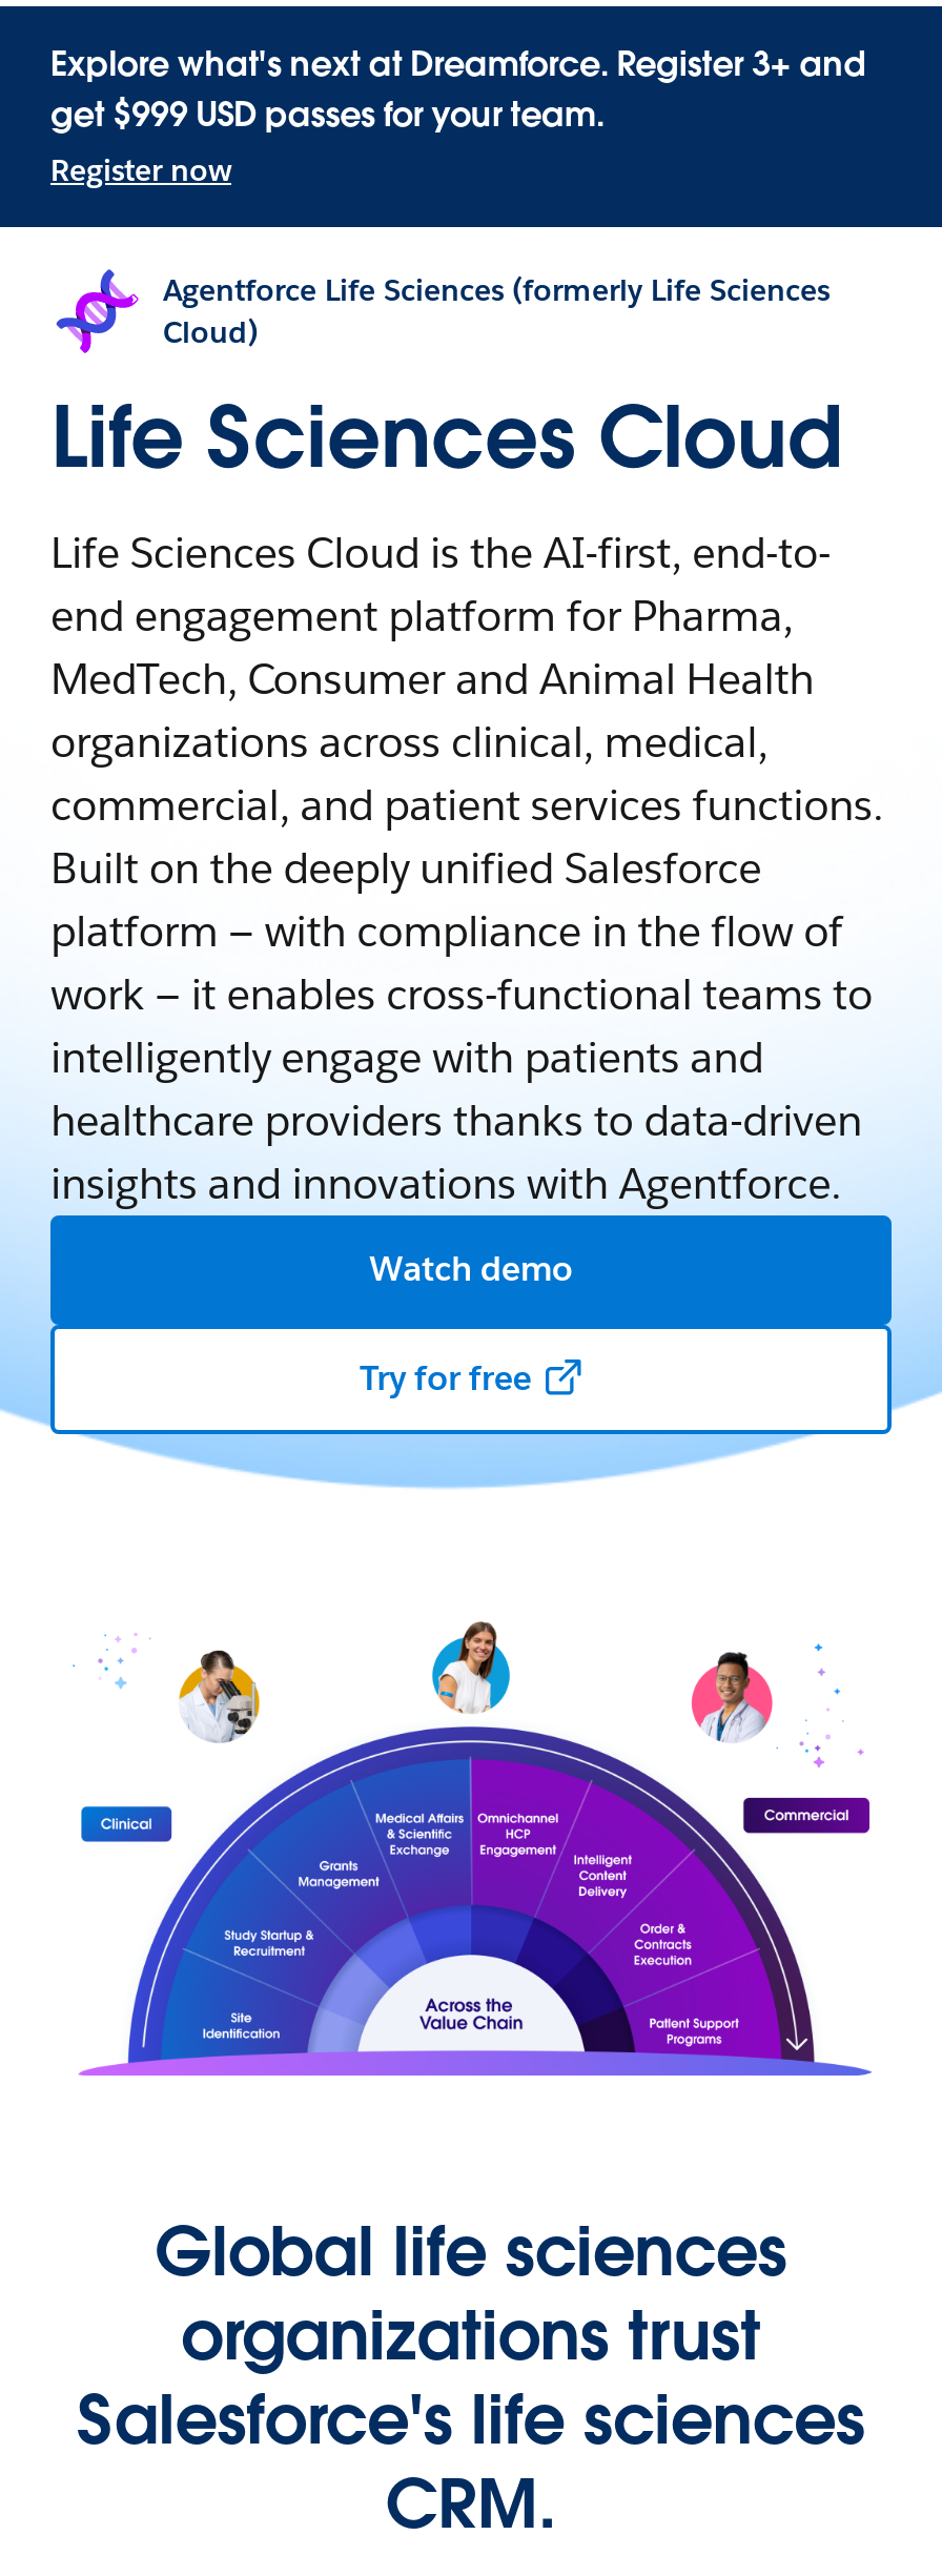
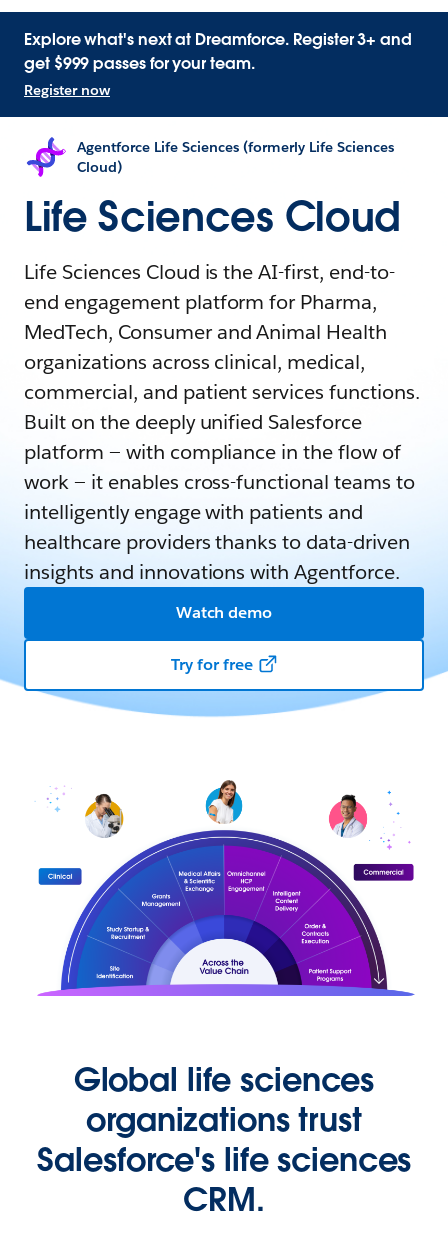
- get $999 USD passes for your team.
+ get $999 passes for your team.
